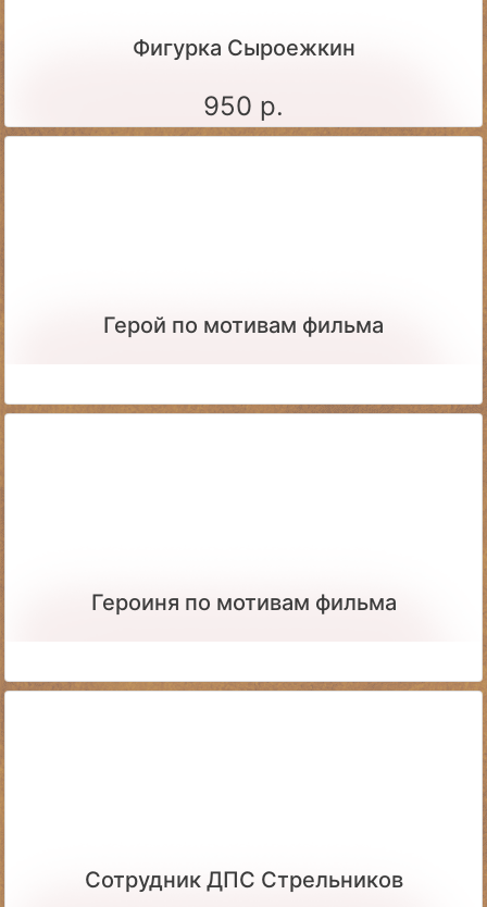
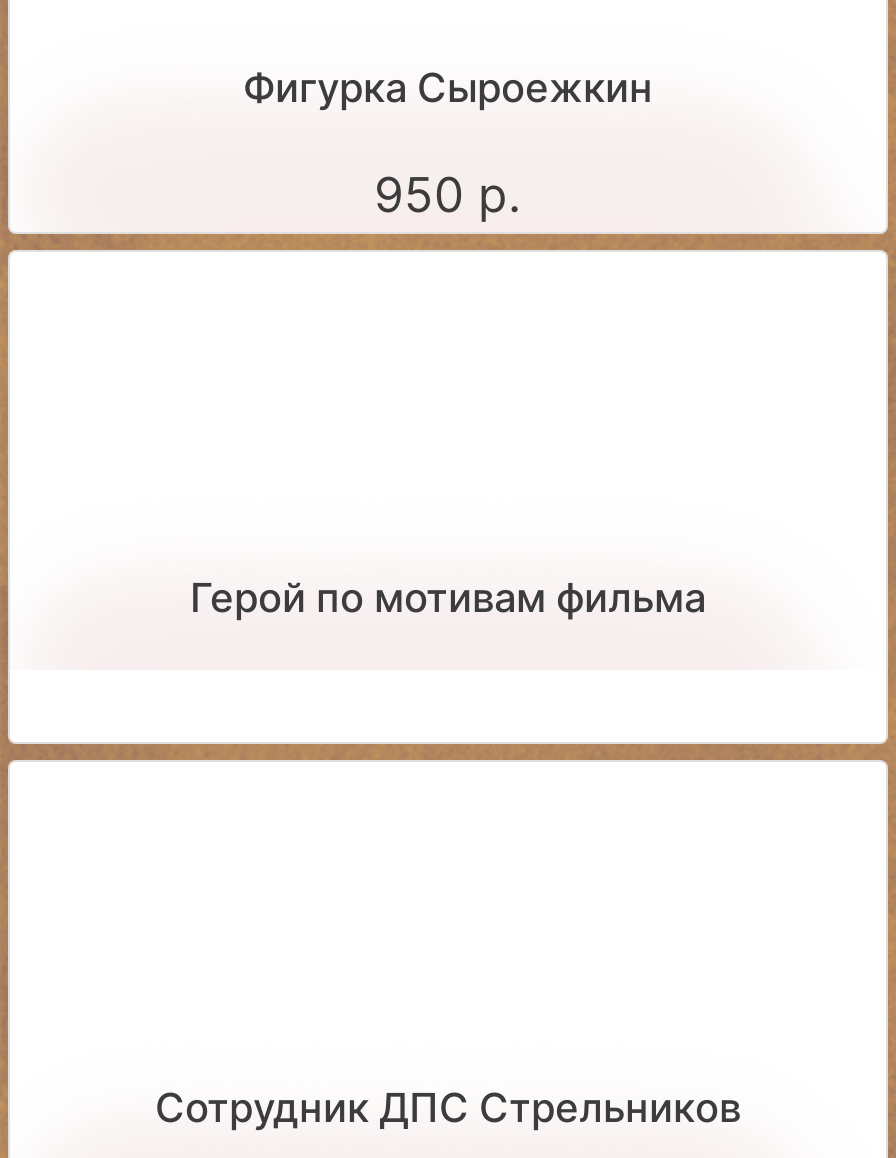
- Героиня по мотивам фильма
